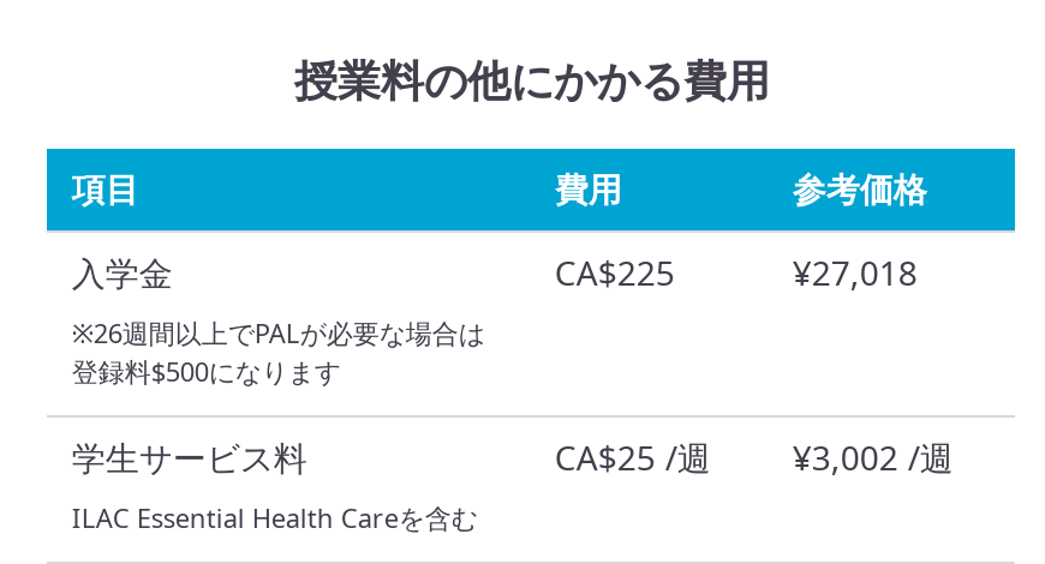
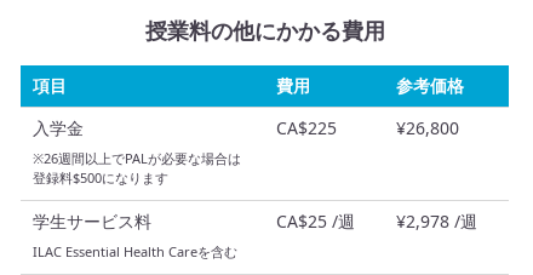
- ¥27,018
+ ¥26,800

- CA$25 /週 ¥3,002 /週
+ CA$25 /週 ¥2,978 /週
